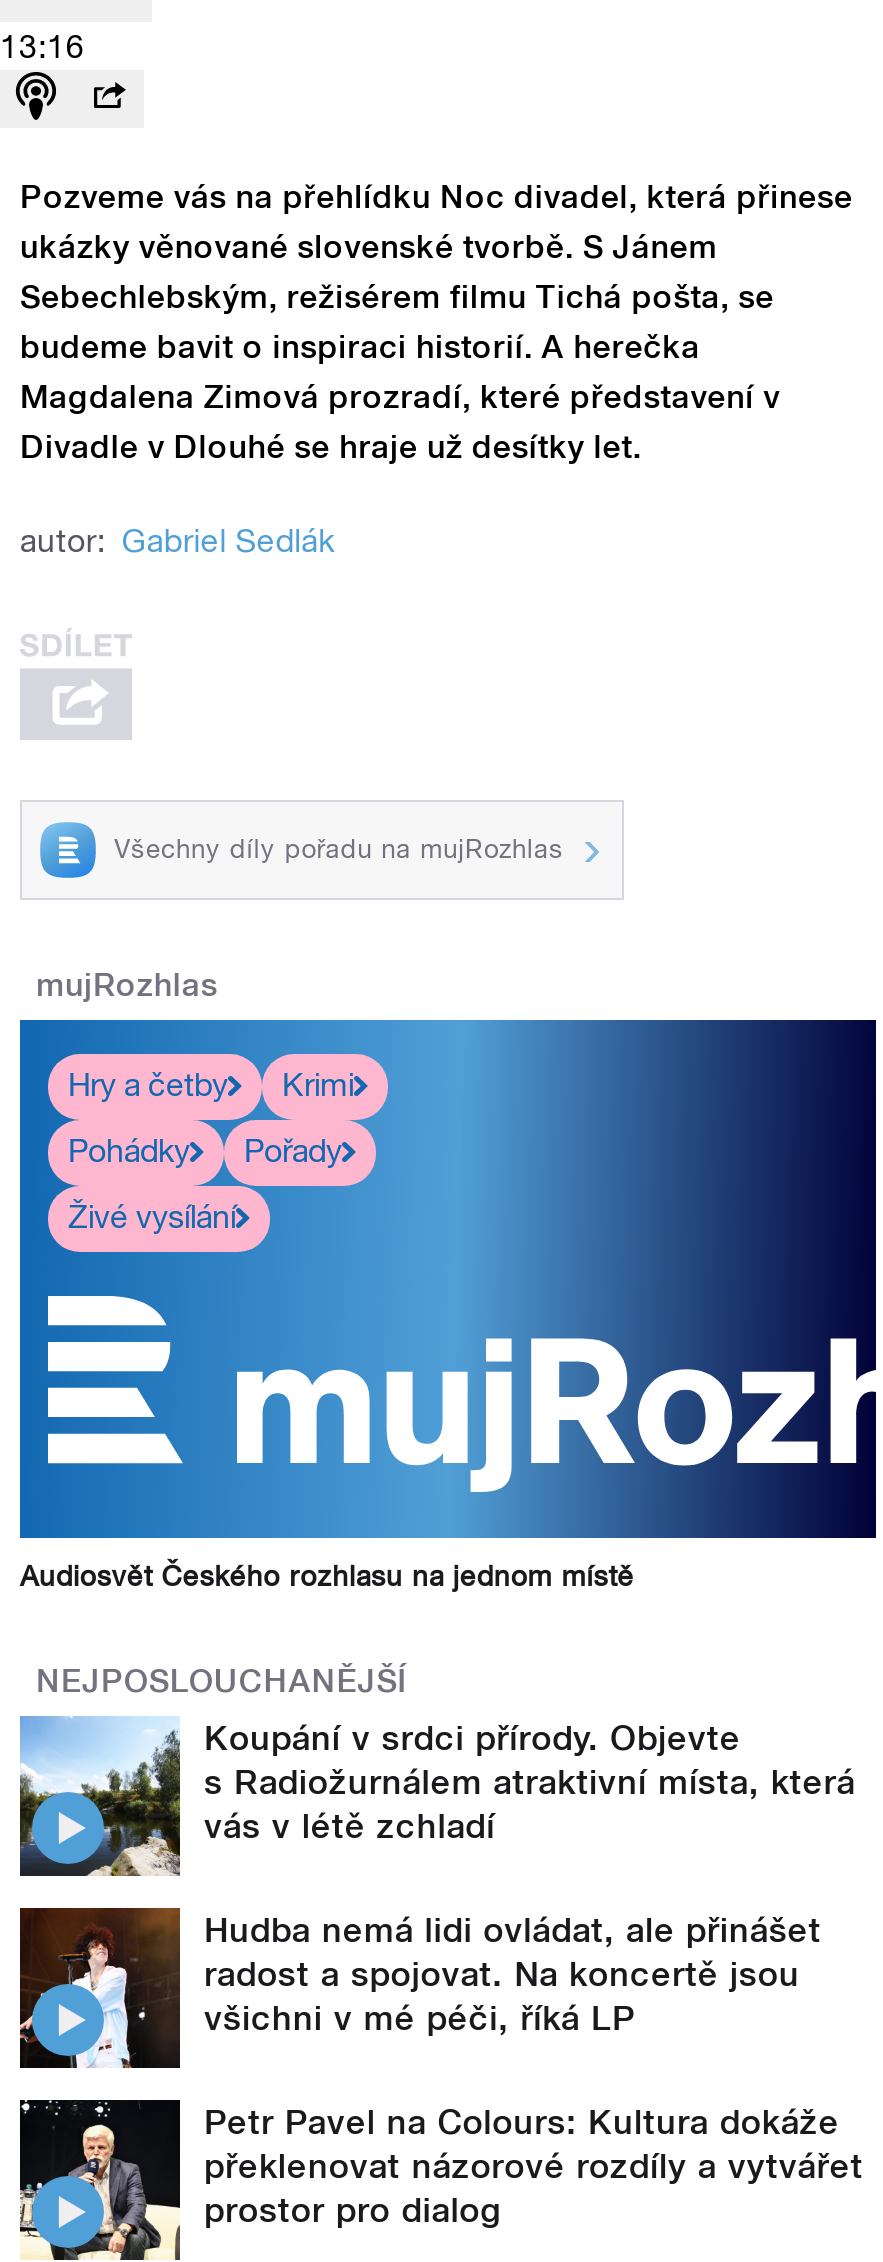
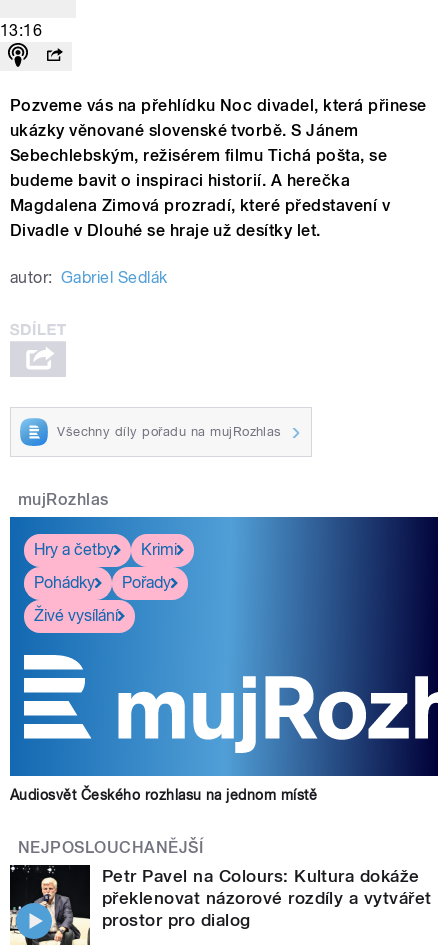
- [image]
- Koupání v srdci přírody. Objevte
- s Radiožurnálem atraktivní místa, která
- vás v létě zchladí
- Hudba nemá lidi ovládat, ale přinášet
- radost a spojovat. Na koncertě jsou
- všichni v mé péči, říká LP

- [image]
